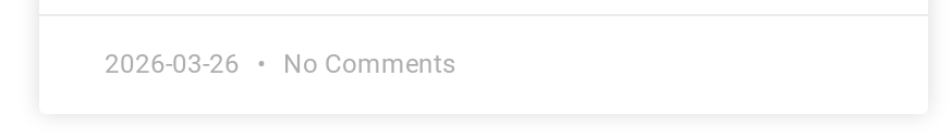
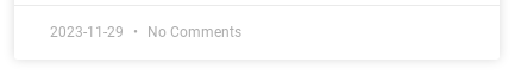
- 2026-03-26 No Comments
+ 2023-11-29 No Comments
